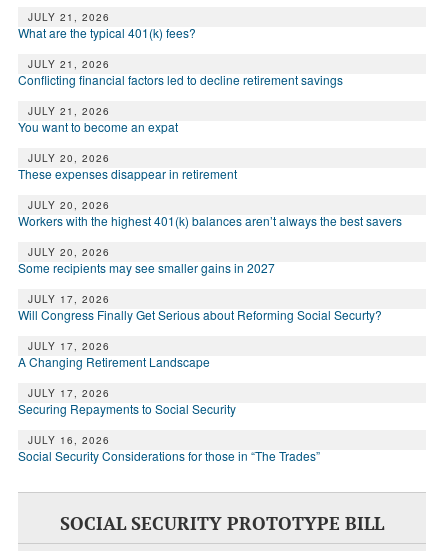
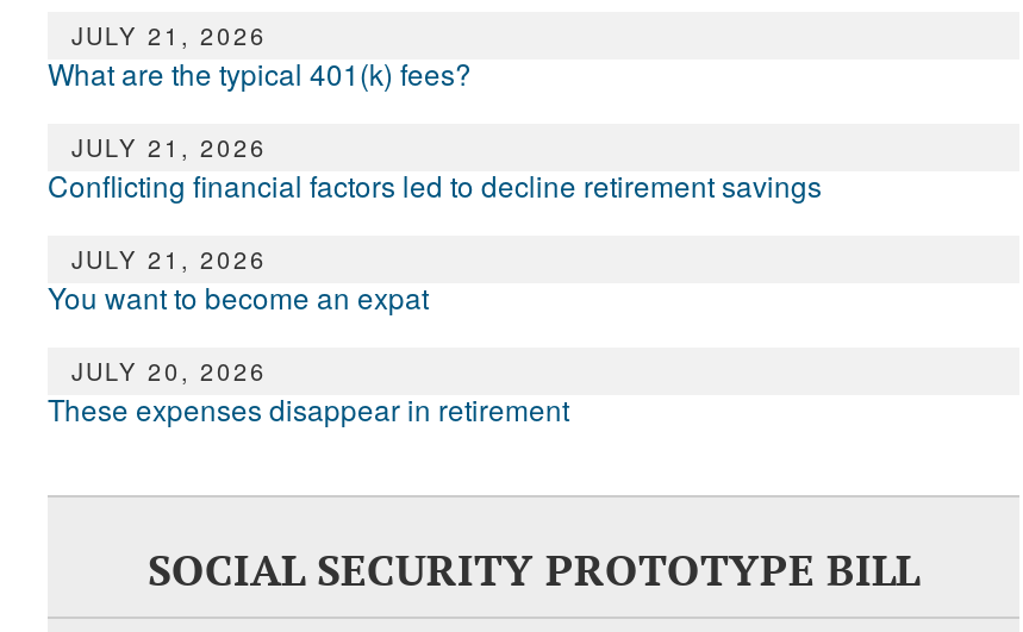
- JULY 20, 2026
- Workers with the highest 401(k) balances aren’t always the best savers
- JULY 20, 2026
- Some recipients may see smaller gains in 2027
- JULY 17, 2026
- Will Congress Finally Get Serious about Reforming Social Securty?
- JULY 17, 2026
- A Changing Retirement Landscape
- JULY 17, 2026
- Securing Repayments to Social Security
- JULY 16, 2026
- Social Security Considerations for those in “The Trades”
